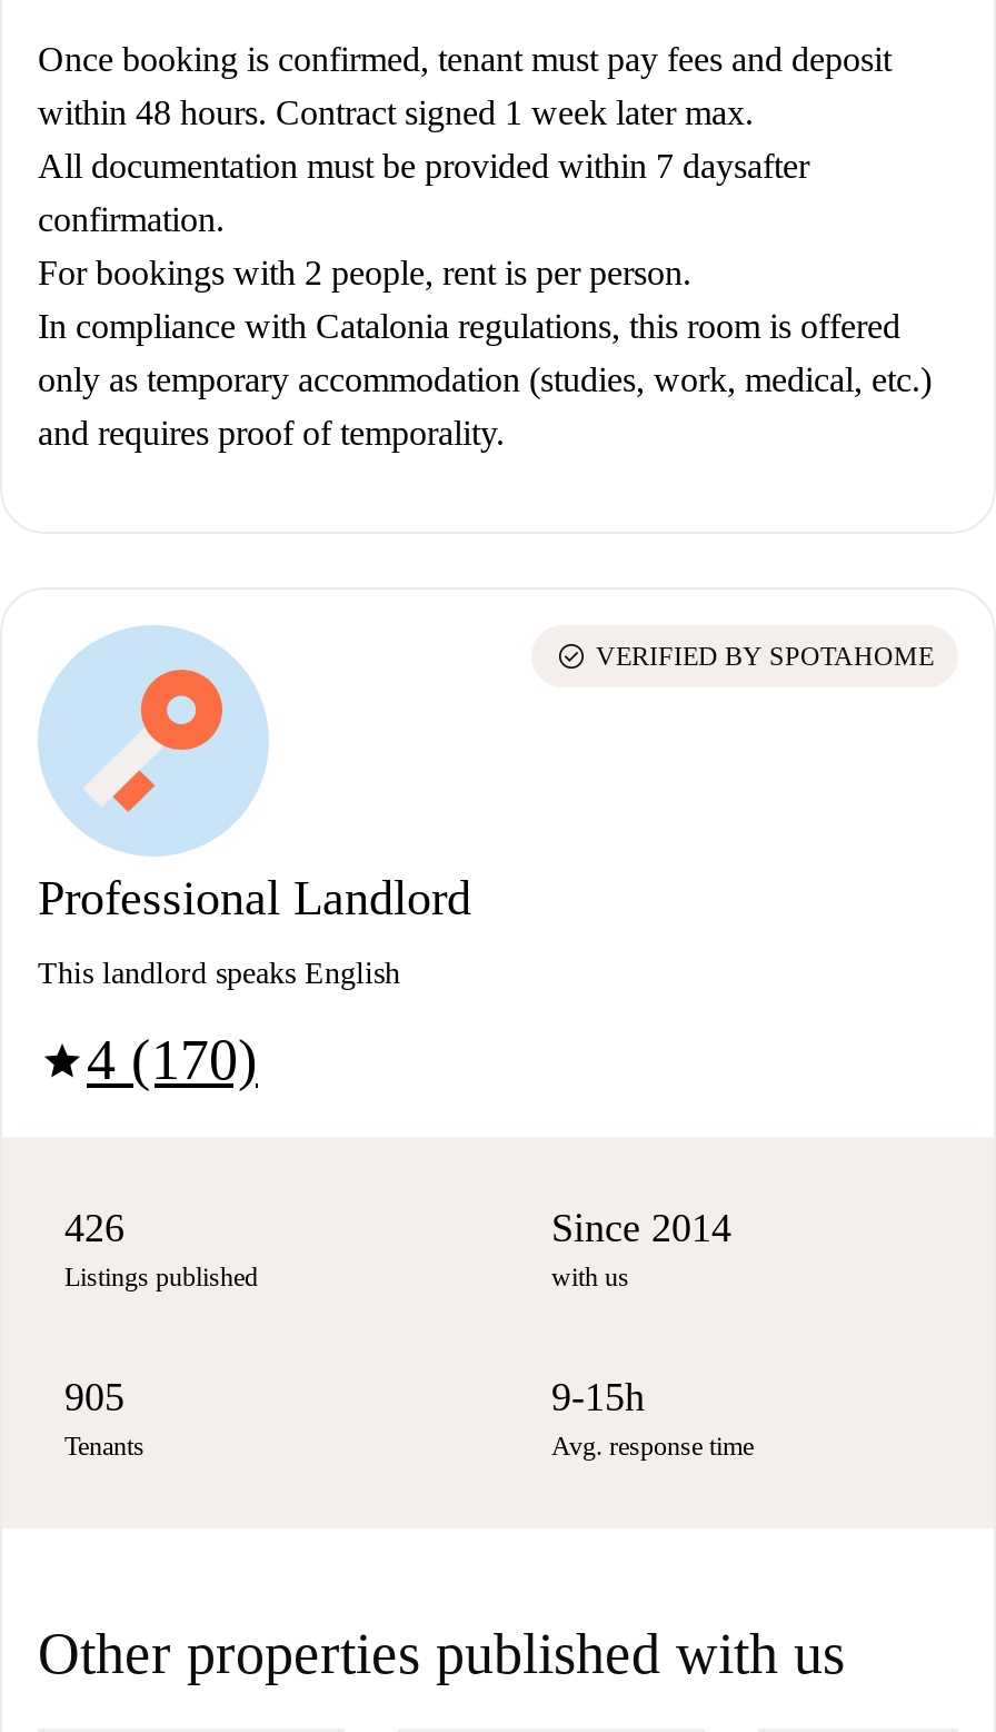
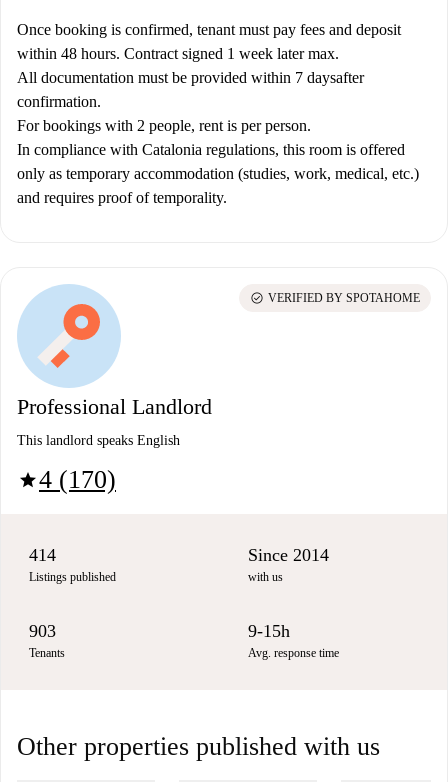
- 426
+ 414

- 905
+ 903
